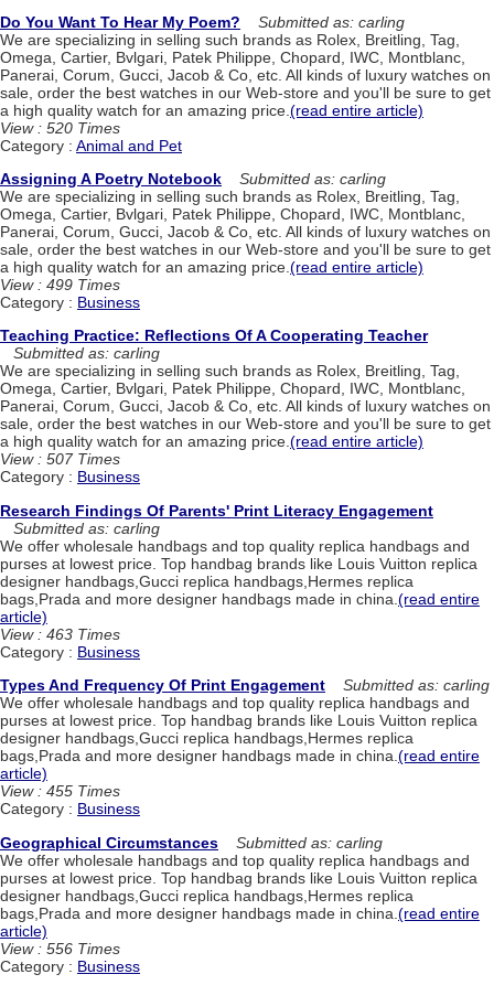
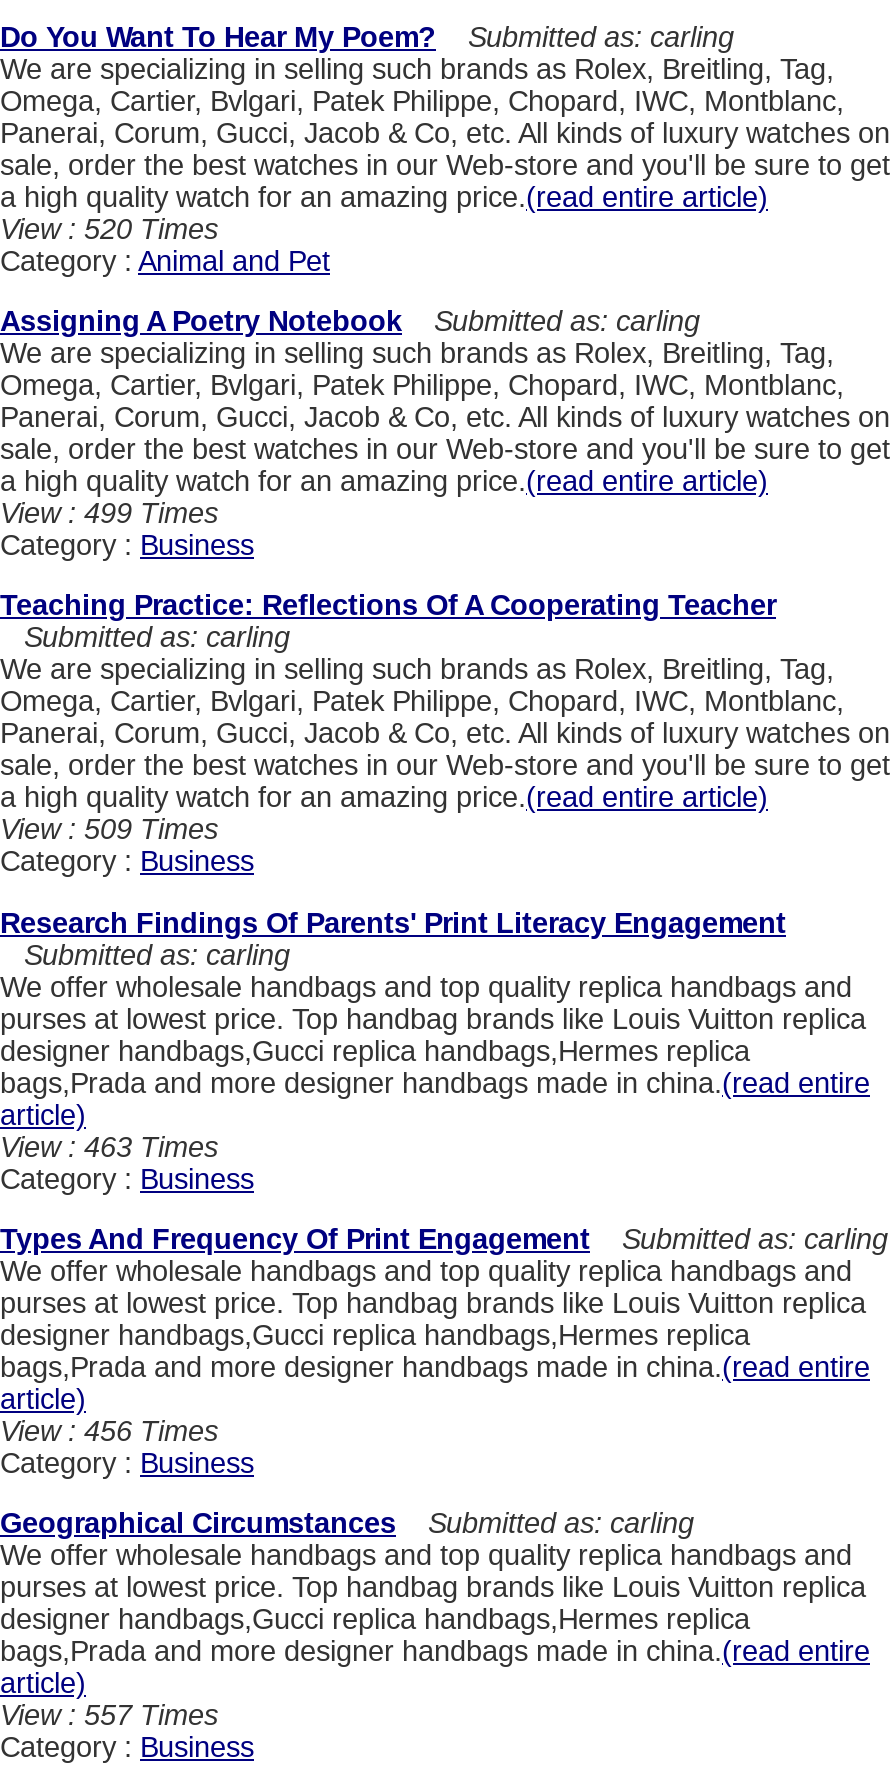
- View : 507 Times
+ View : 509 Times

- View : 455 Times
+ View : 456 Times

- View : 556 Times
+ View : 557 Times
